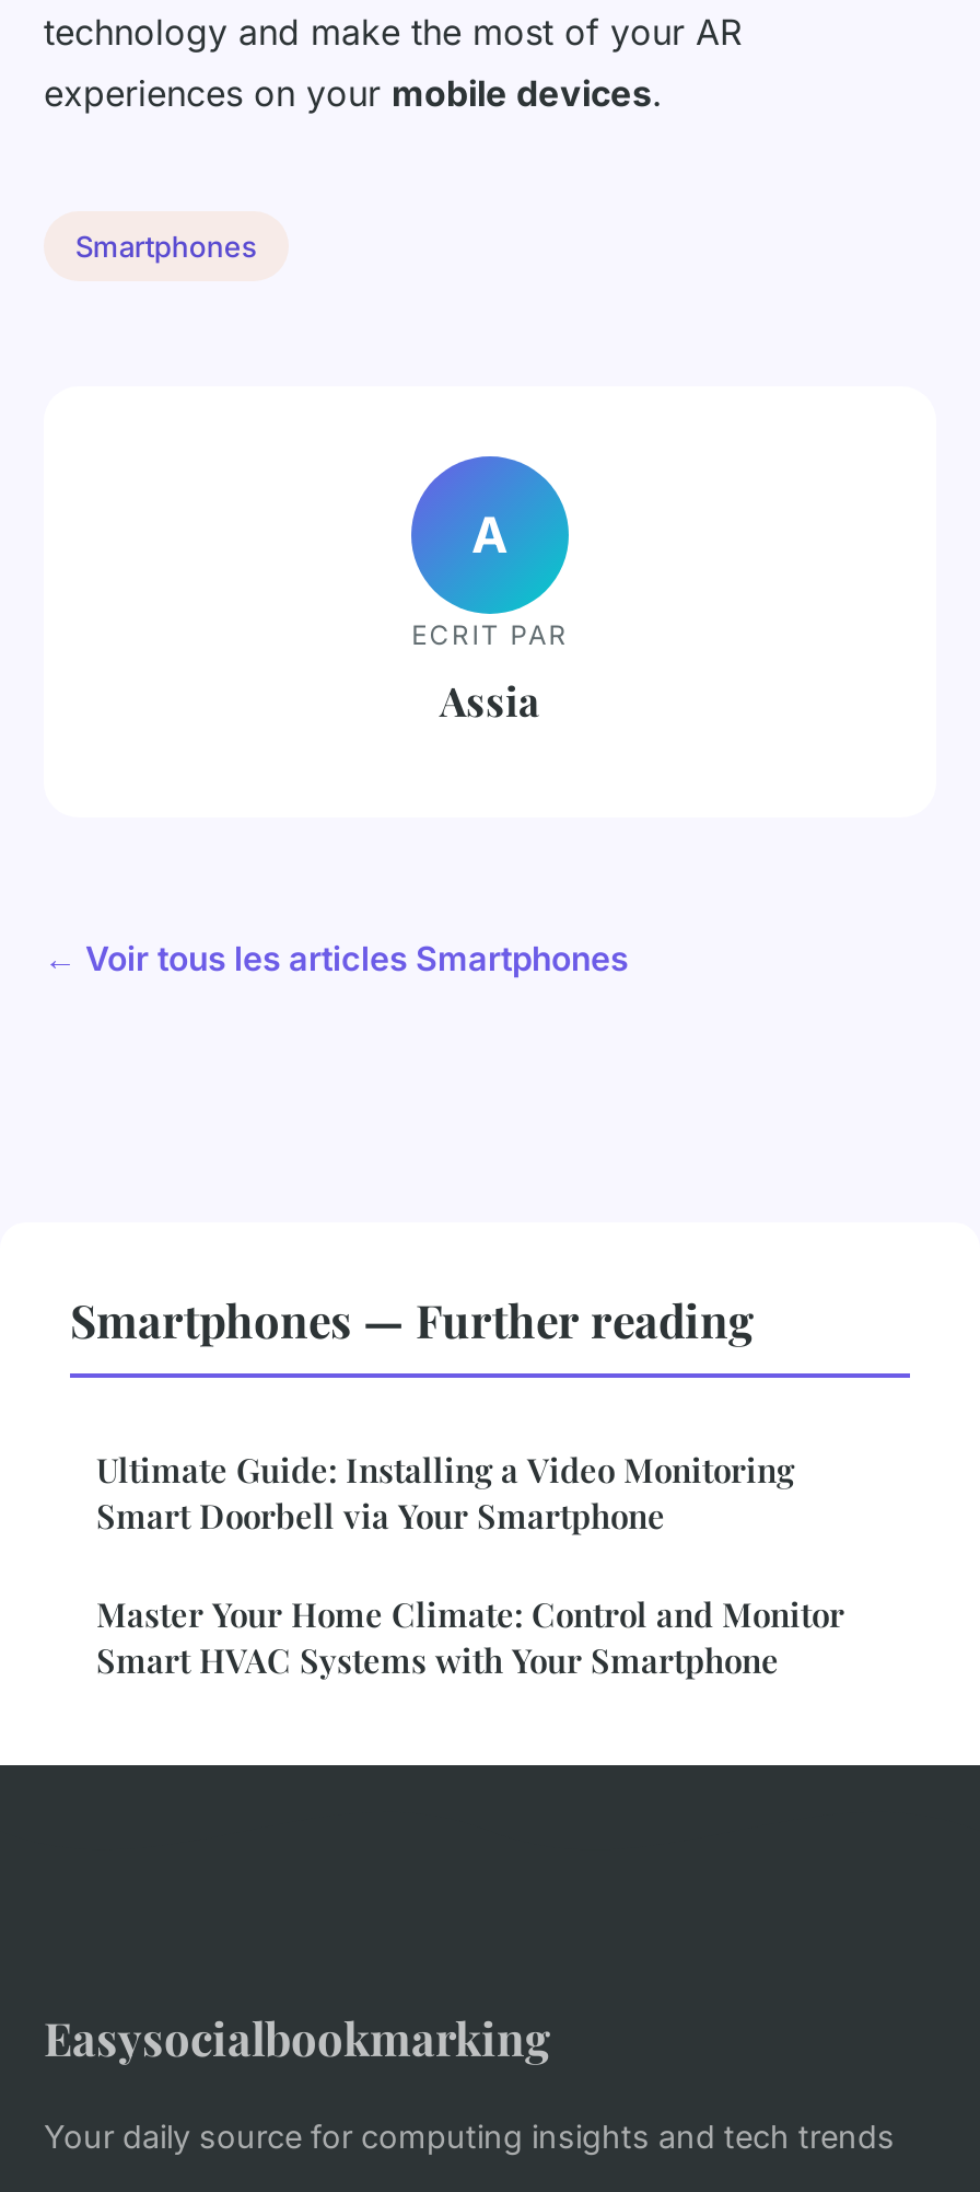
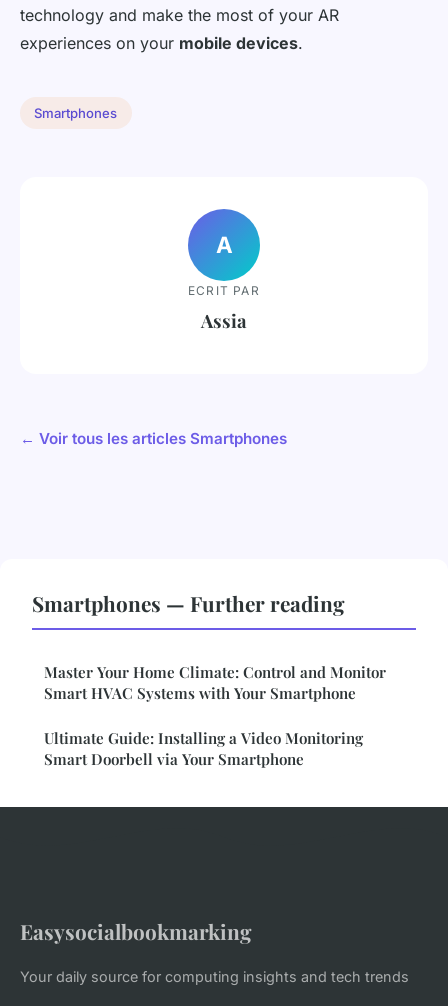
moved down: Ultimate Guide: Installing a Video Monitoring | Smart Doorbell via Your Smartphone

moved up: Master Your Home Climate: Control and Monitor | Smart HVAC Systems with Your Smartphone
